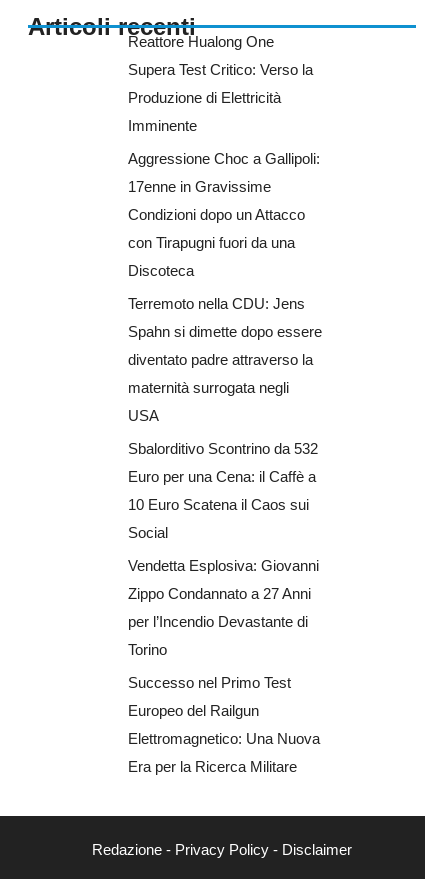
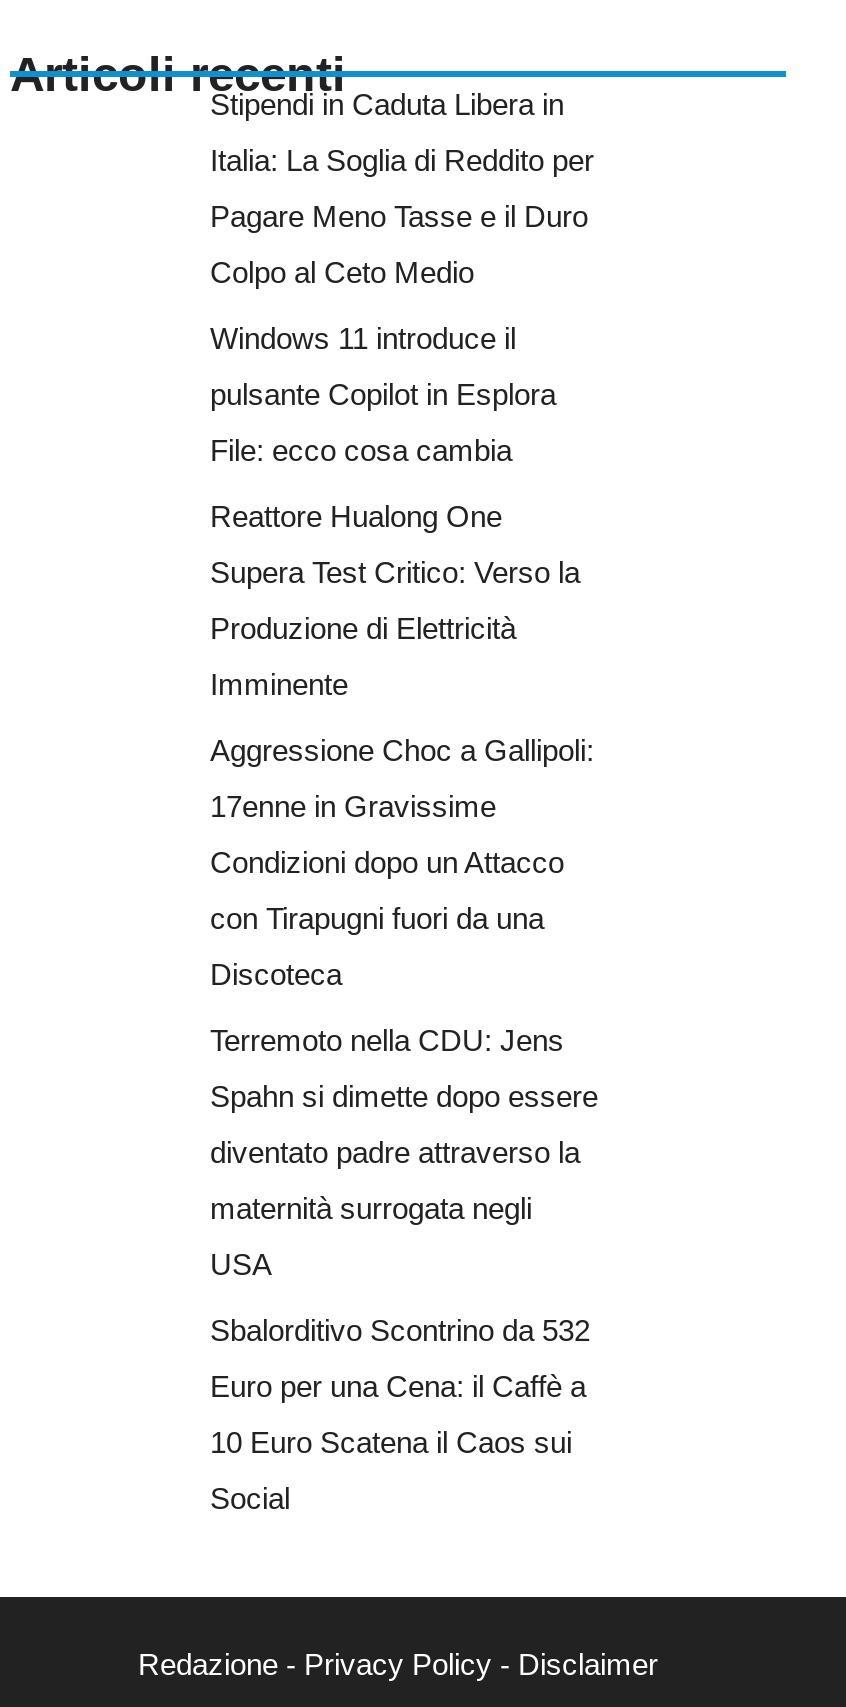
moved down: Reattore Hualong One | Supera Test Critico: Verso la | Produzione di Elettricità | ... | 10 Euro Scatena il Caos sui | Social

+ Stipendi in Caduta Libera in
+ Italia: La Soglia di Reddito per
+ Pagare Meno Tasse e il Duro
+ Colpo al Ceto Medio
+ Windows 11 introduce il
+ pulsante Copilot in Esplora
+ File: ecco cosa cambia

- Vendetta Esplosiva: Giovanni
- Zippo Condannato a 27 Anni
- per l’Incendio Devastante di
- Torino
- Successo nel Primo Test
- Europeo del Railgun
- Elettromagnetico: Una Nuova
- Era per la Ricerca Militare
